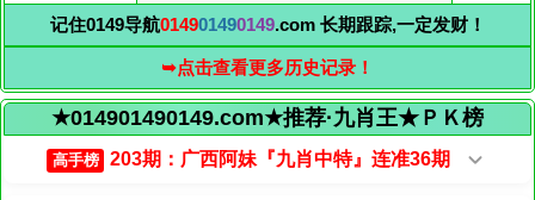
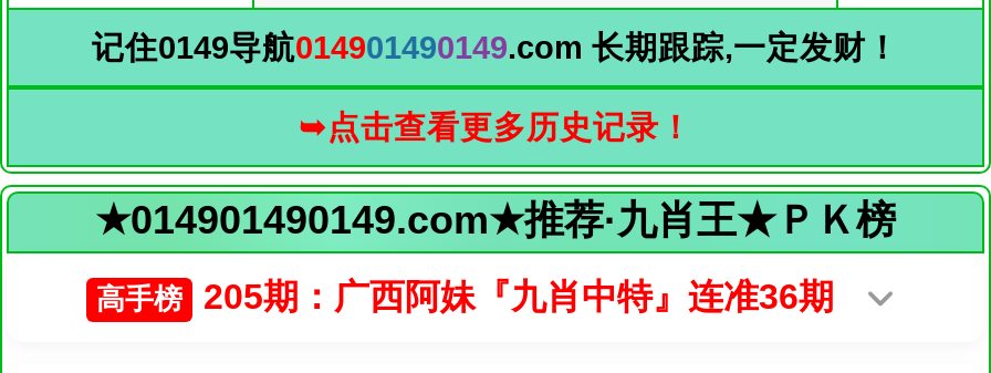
- 203期：广西阿妹『九肖中特』连准36期
+ 205期：广西阿妹『九肖中特』连准36期
